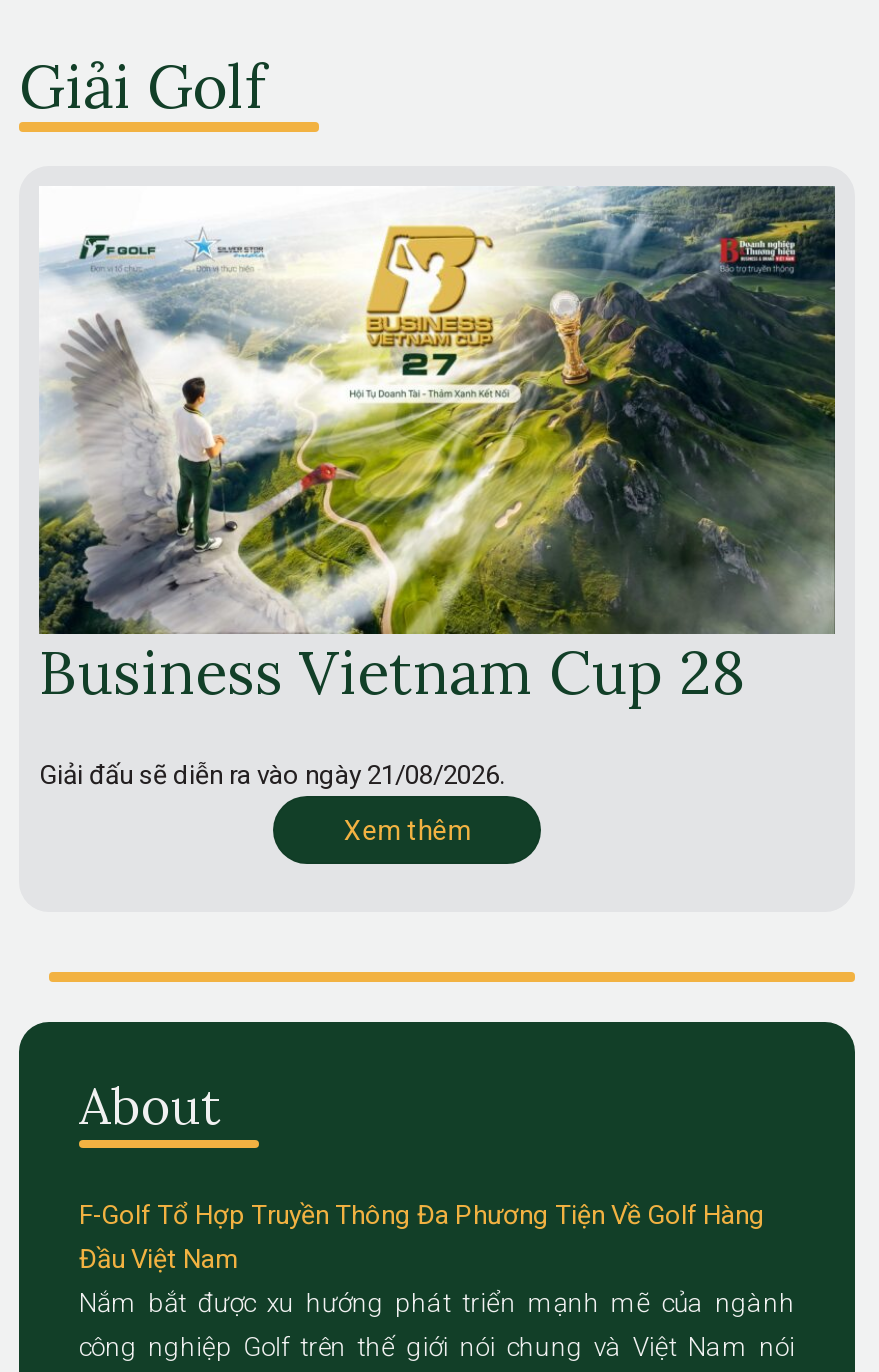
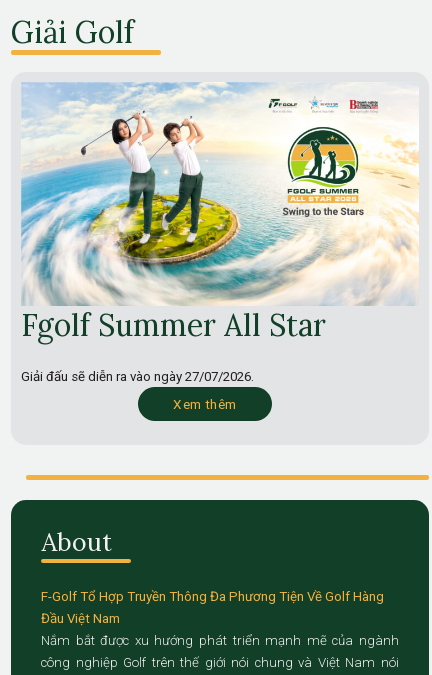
- [image]
- Business Vietnam Cup 28
+ [image]
+ Fgolf Summer All Star

- Giải đấu sẽ diễn ra vào ngày 21/08/2026.
+ Giải đấu sẽ diễn ra vào ngày 27/07/2026.
